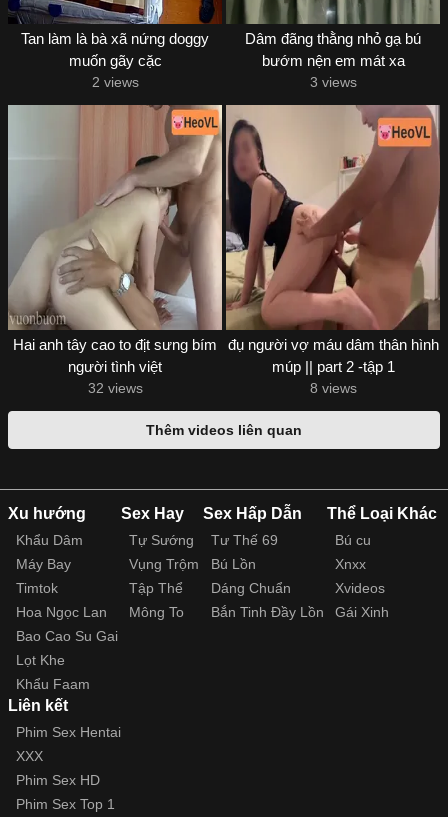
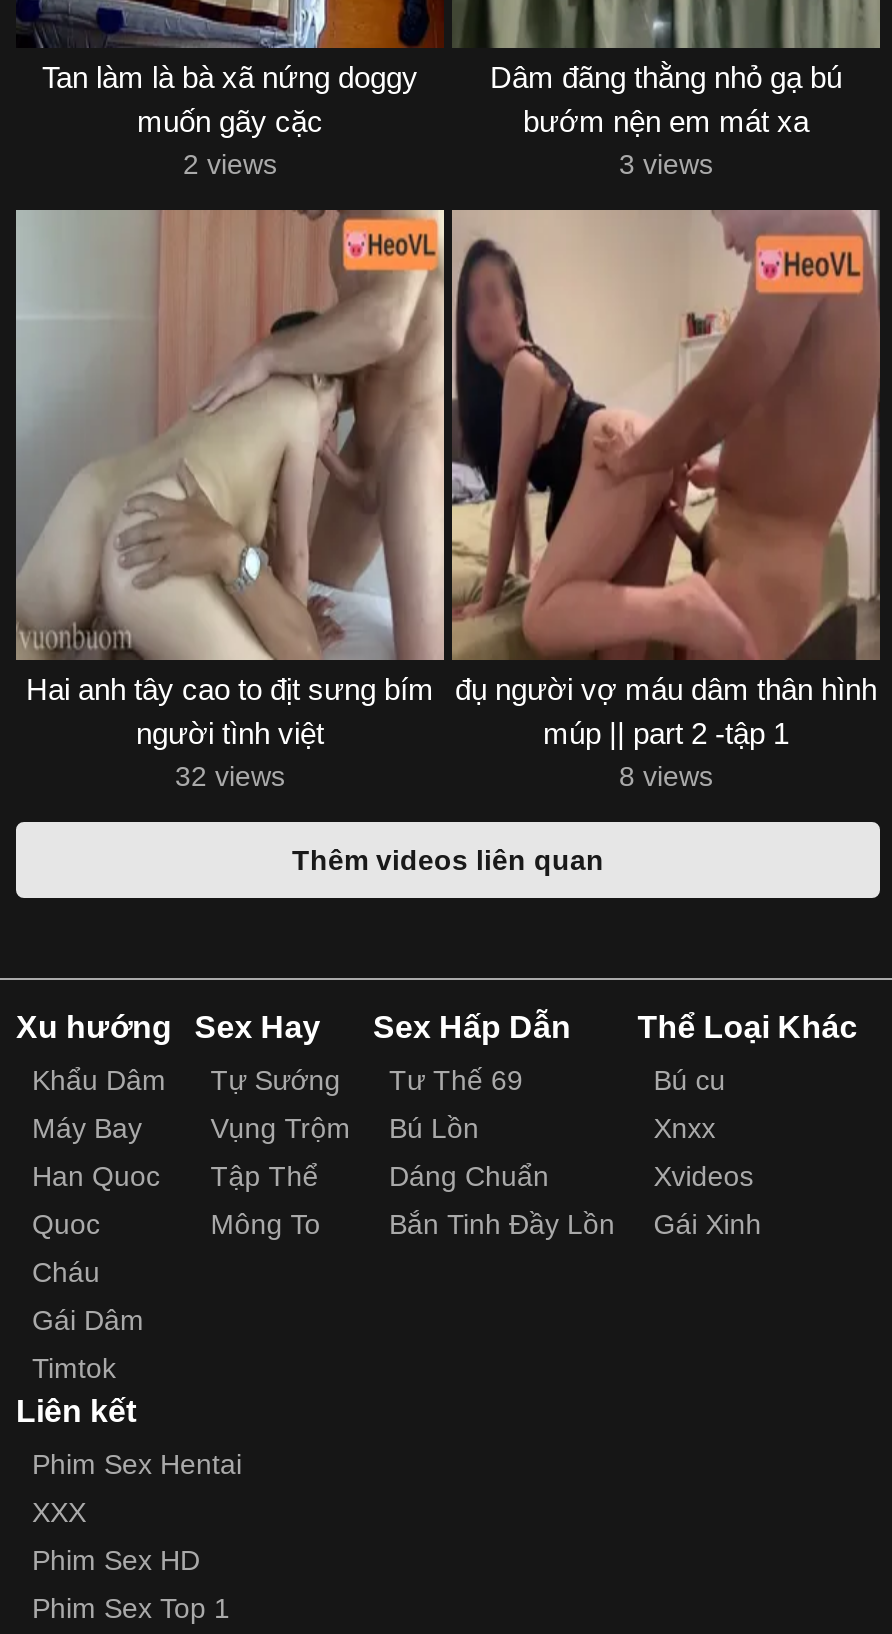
moved down: Timtok

+ Han Quoc
+ Quoc
+ Cháu
+ Gái Dâm

- Hoa Ngọc Lan
- Bao Cao Su Gai
- Lọt Khe
- Khẩu Faam
